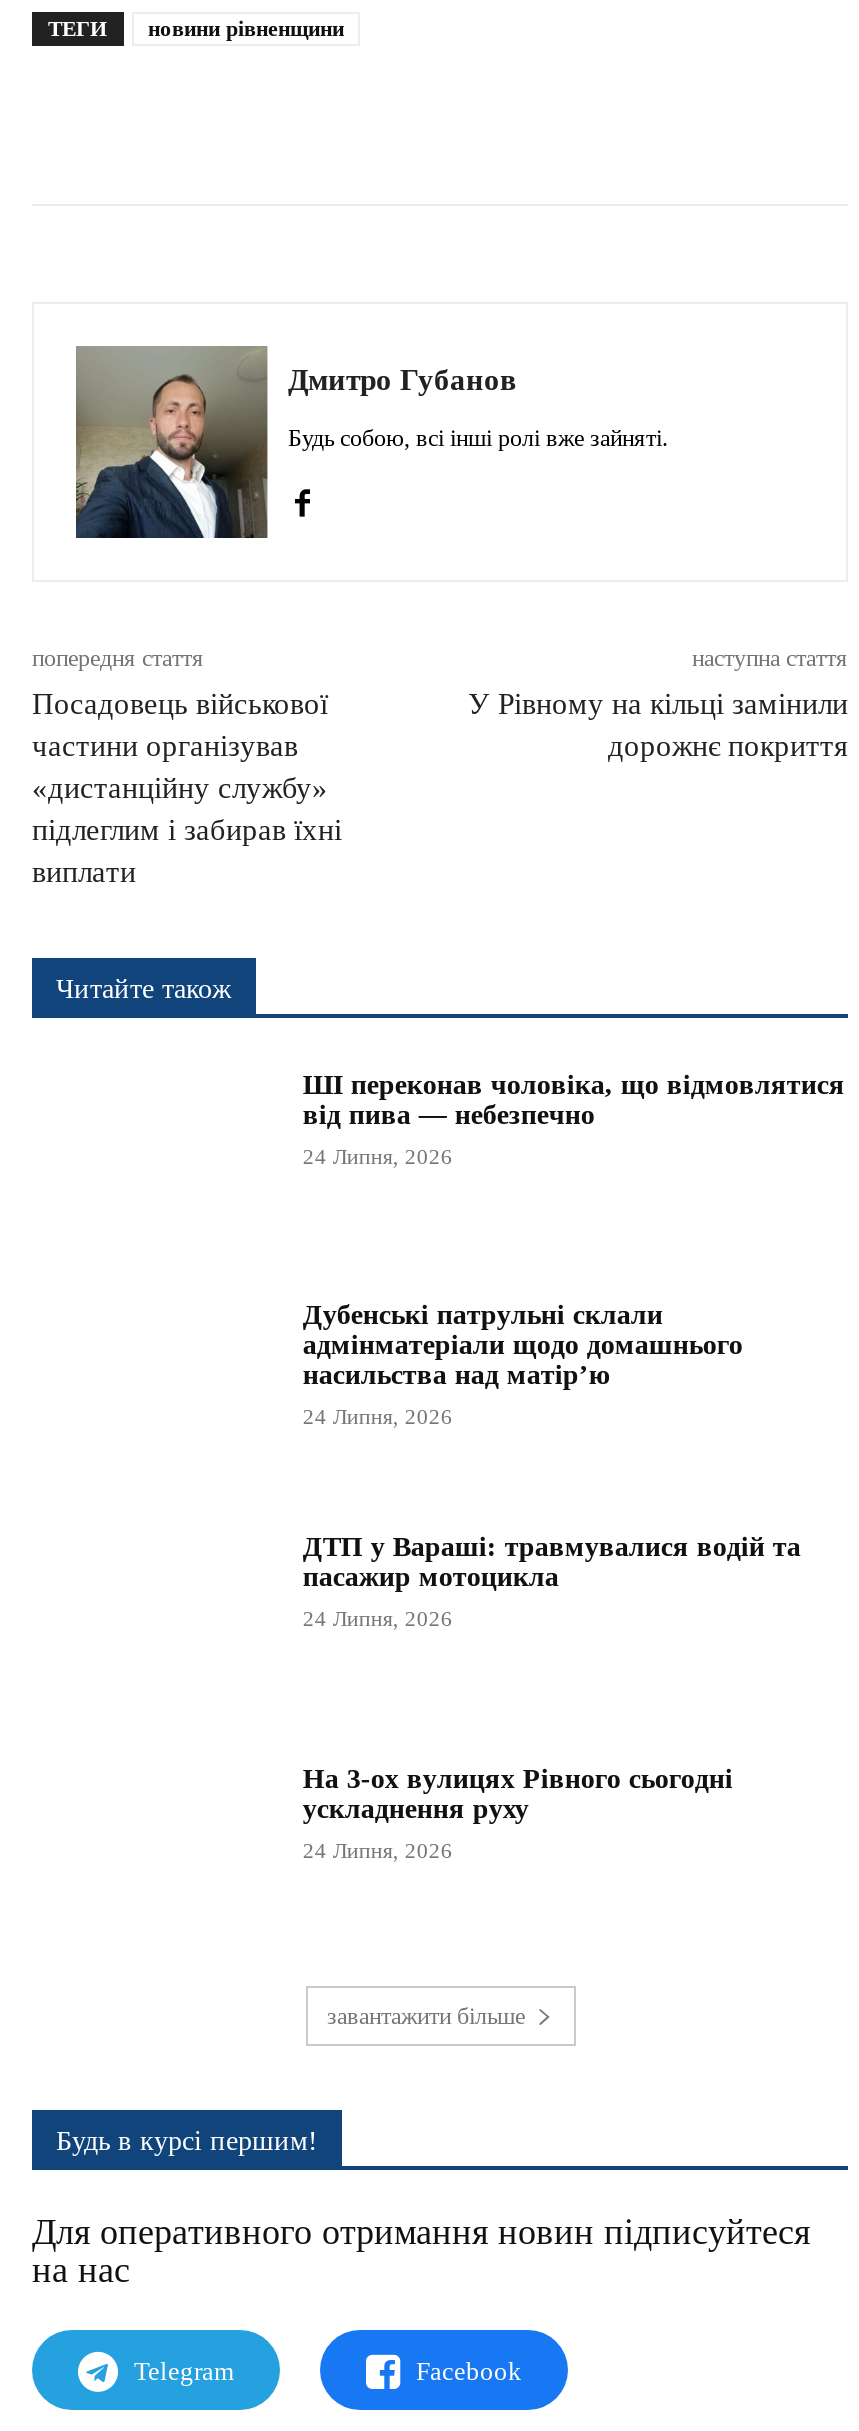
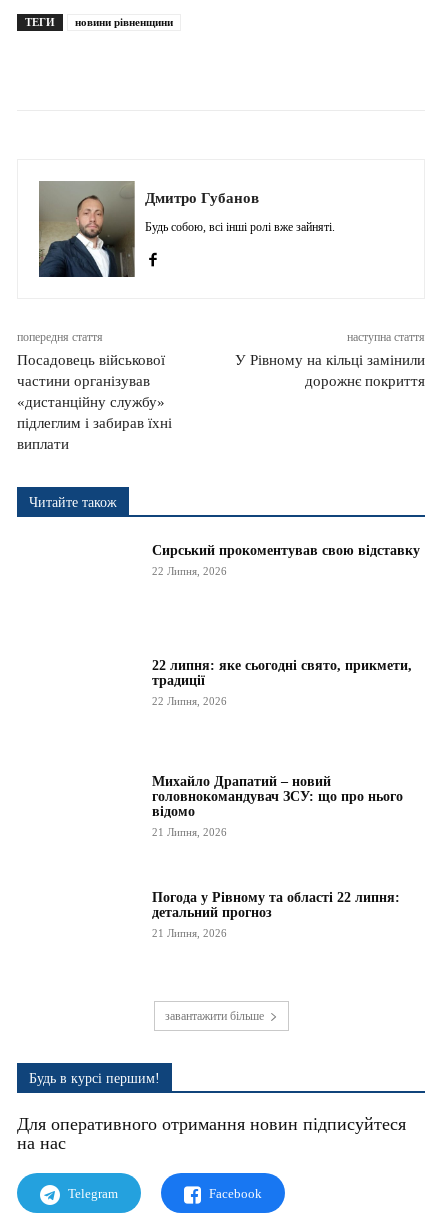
- ШІ переконав чоловіка, що відмовлятися
- від пива — небезпечно
+ Сирський прокоментував свою відставку

- 24 Липня, 2026
+ 22 Липня, 2026

- Дубенські патрульні склали
- адмінматеріали щодо домашнього
- насильства над матір’ю
+ 22 липня: яке сьогодні свято, прикмети,
+ традиції

- 24 Липня, 2026
+ 22 Липня, 2026

- ДТП у Вараші: травмувалися водій та
- пасажир мотоцикла
+ Михайло Драпатий – новий
+ головнокомандувач ЗСУ: що про нього
+ відомо

- 24 Липня, 2026
+ 21 Липня, 2026

- На 3-ох вулицях Рівного сьогодні
- ускладнення руху
+ Погода у Рівному та області 22 липня:
+ детальний прогноз

- 24 Липня, 2026
+ 21 Липня, 2026
